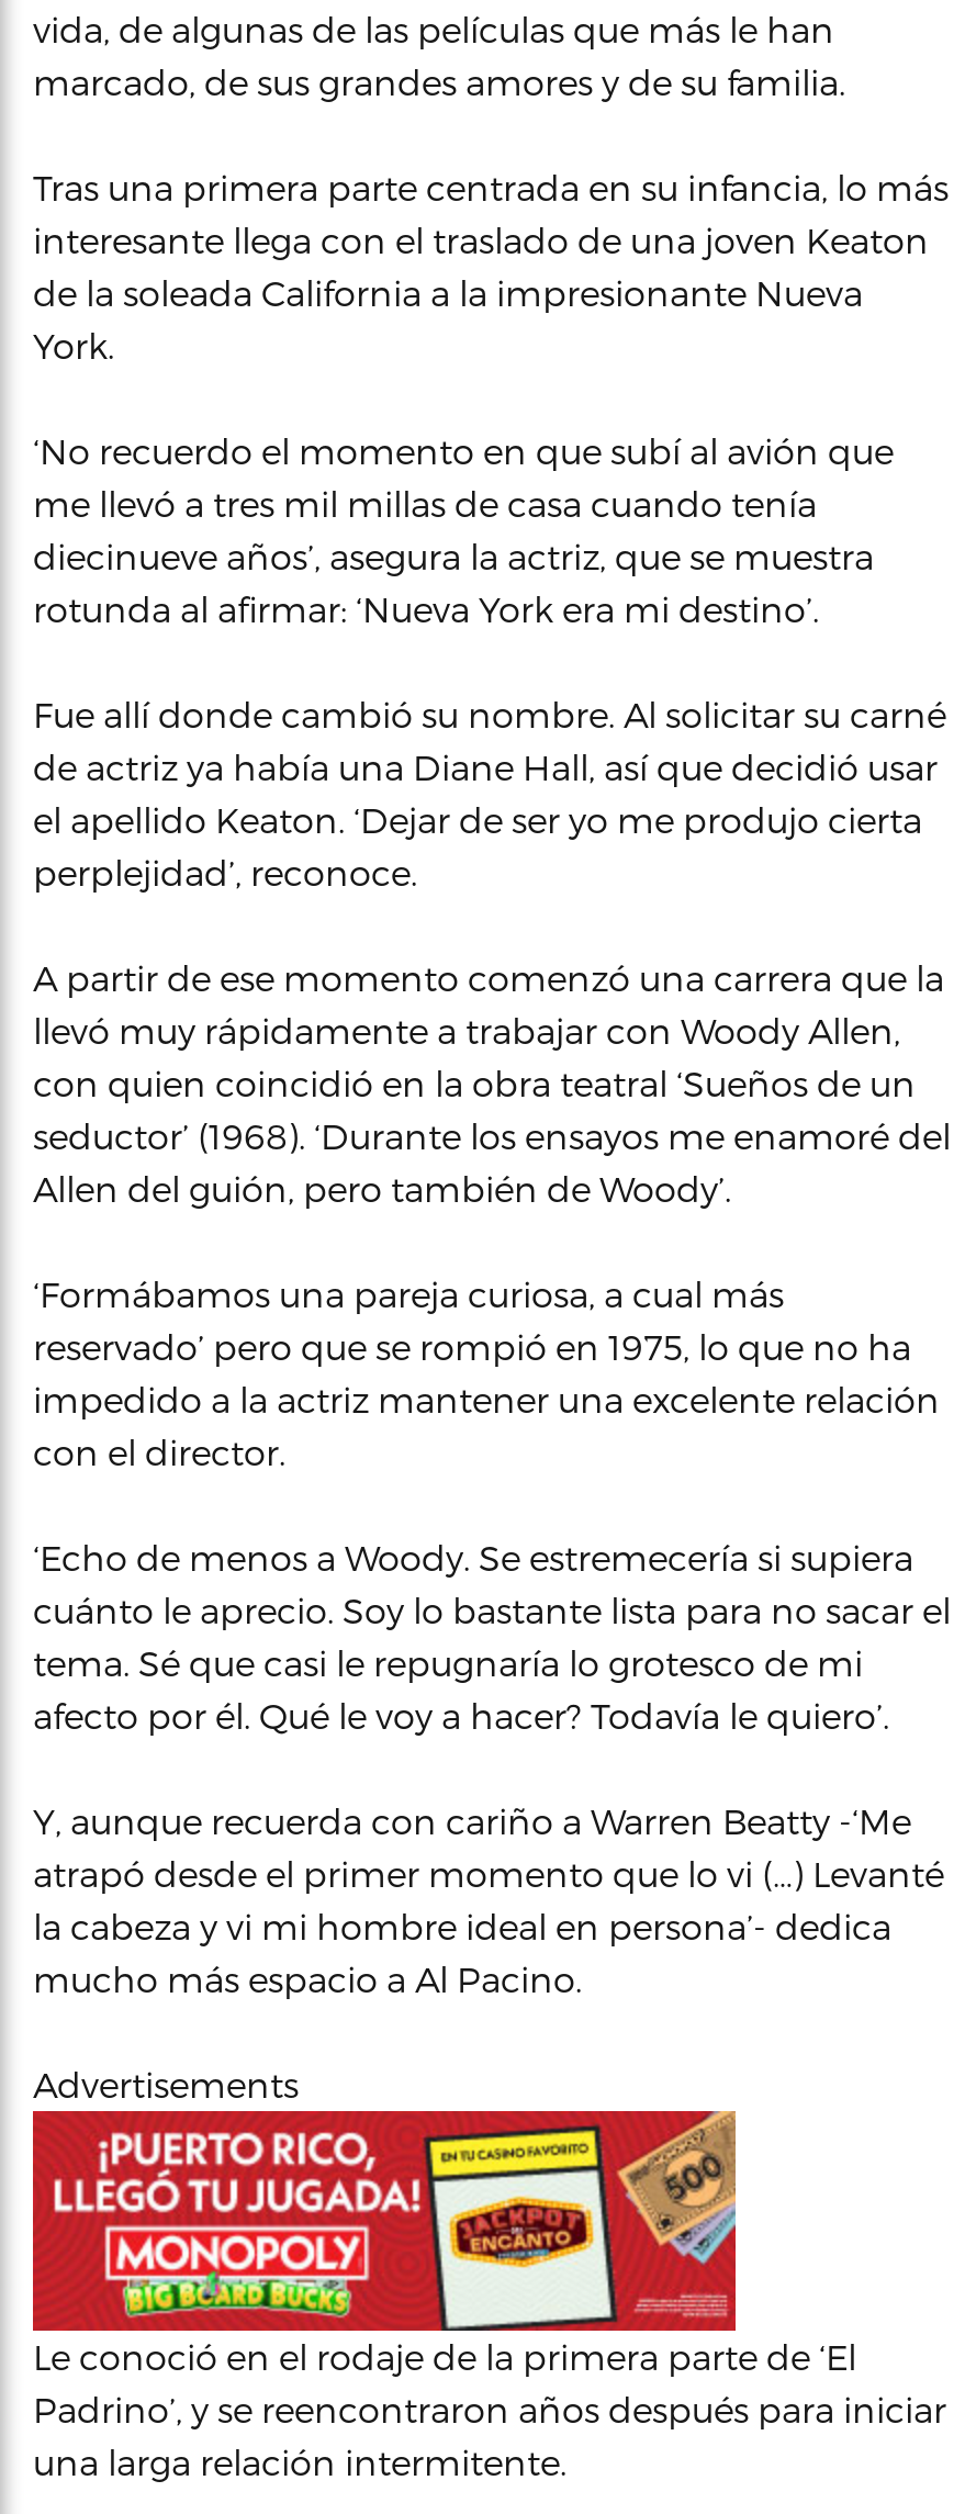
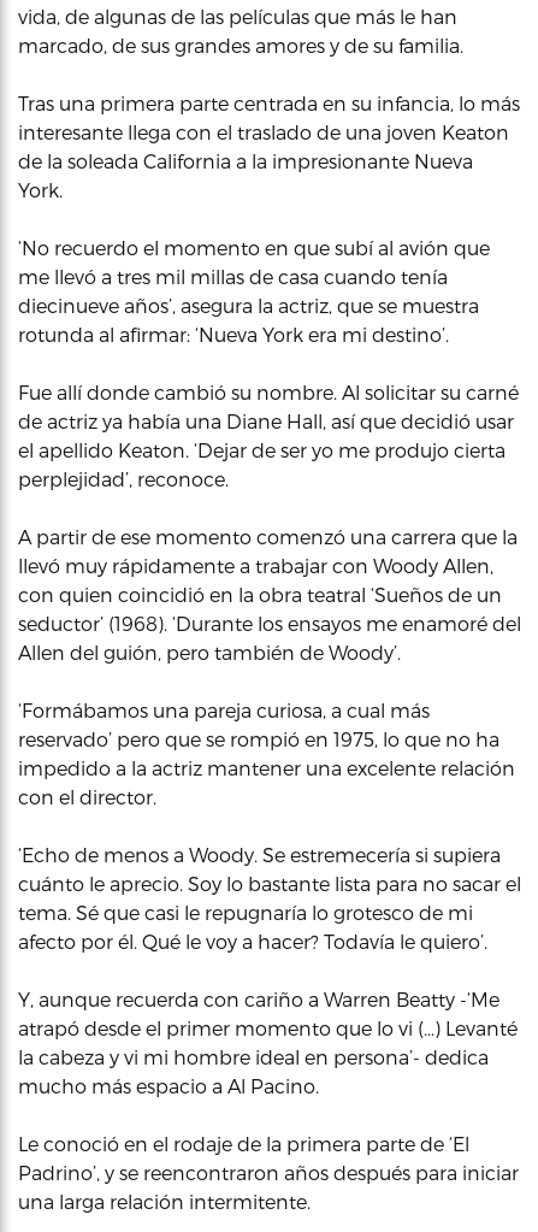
- Advertisements

- [image]
